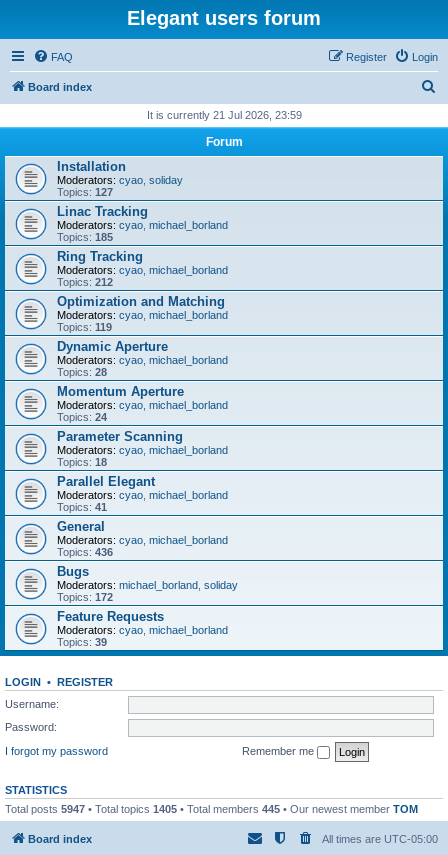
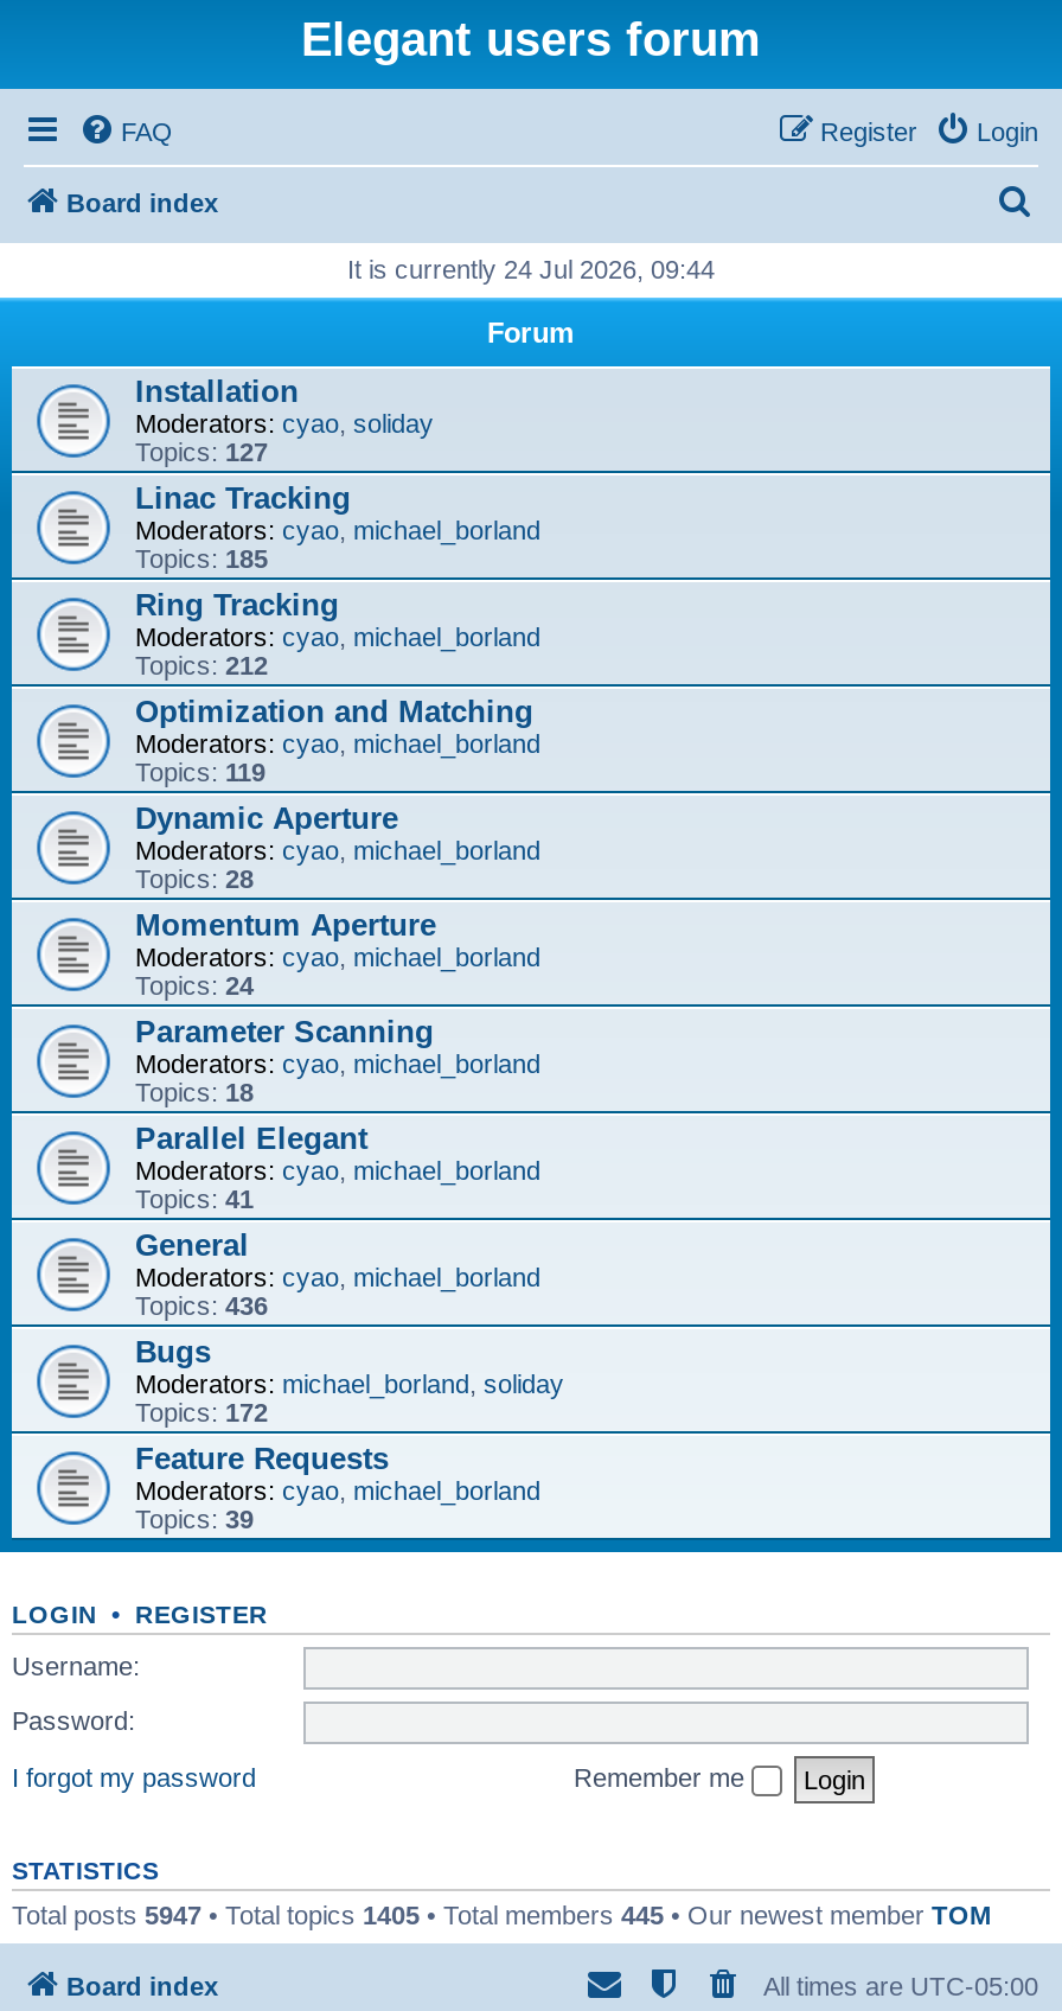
- It is currently 21 Jul 2026, 23:59
+ It is currently 24 Jul 2026, 09:44
